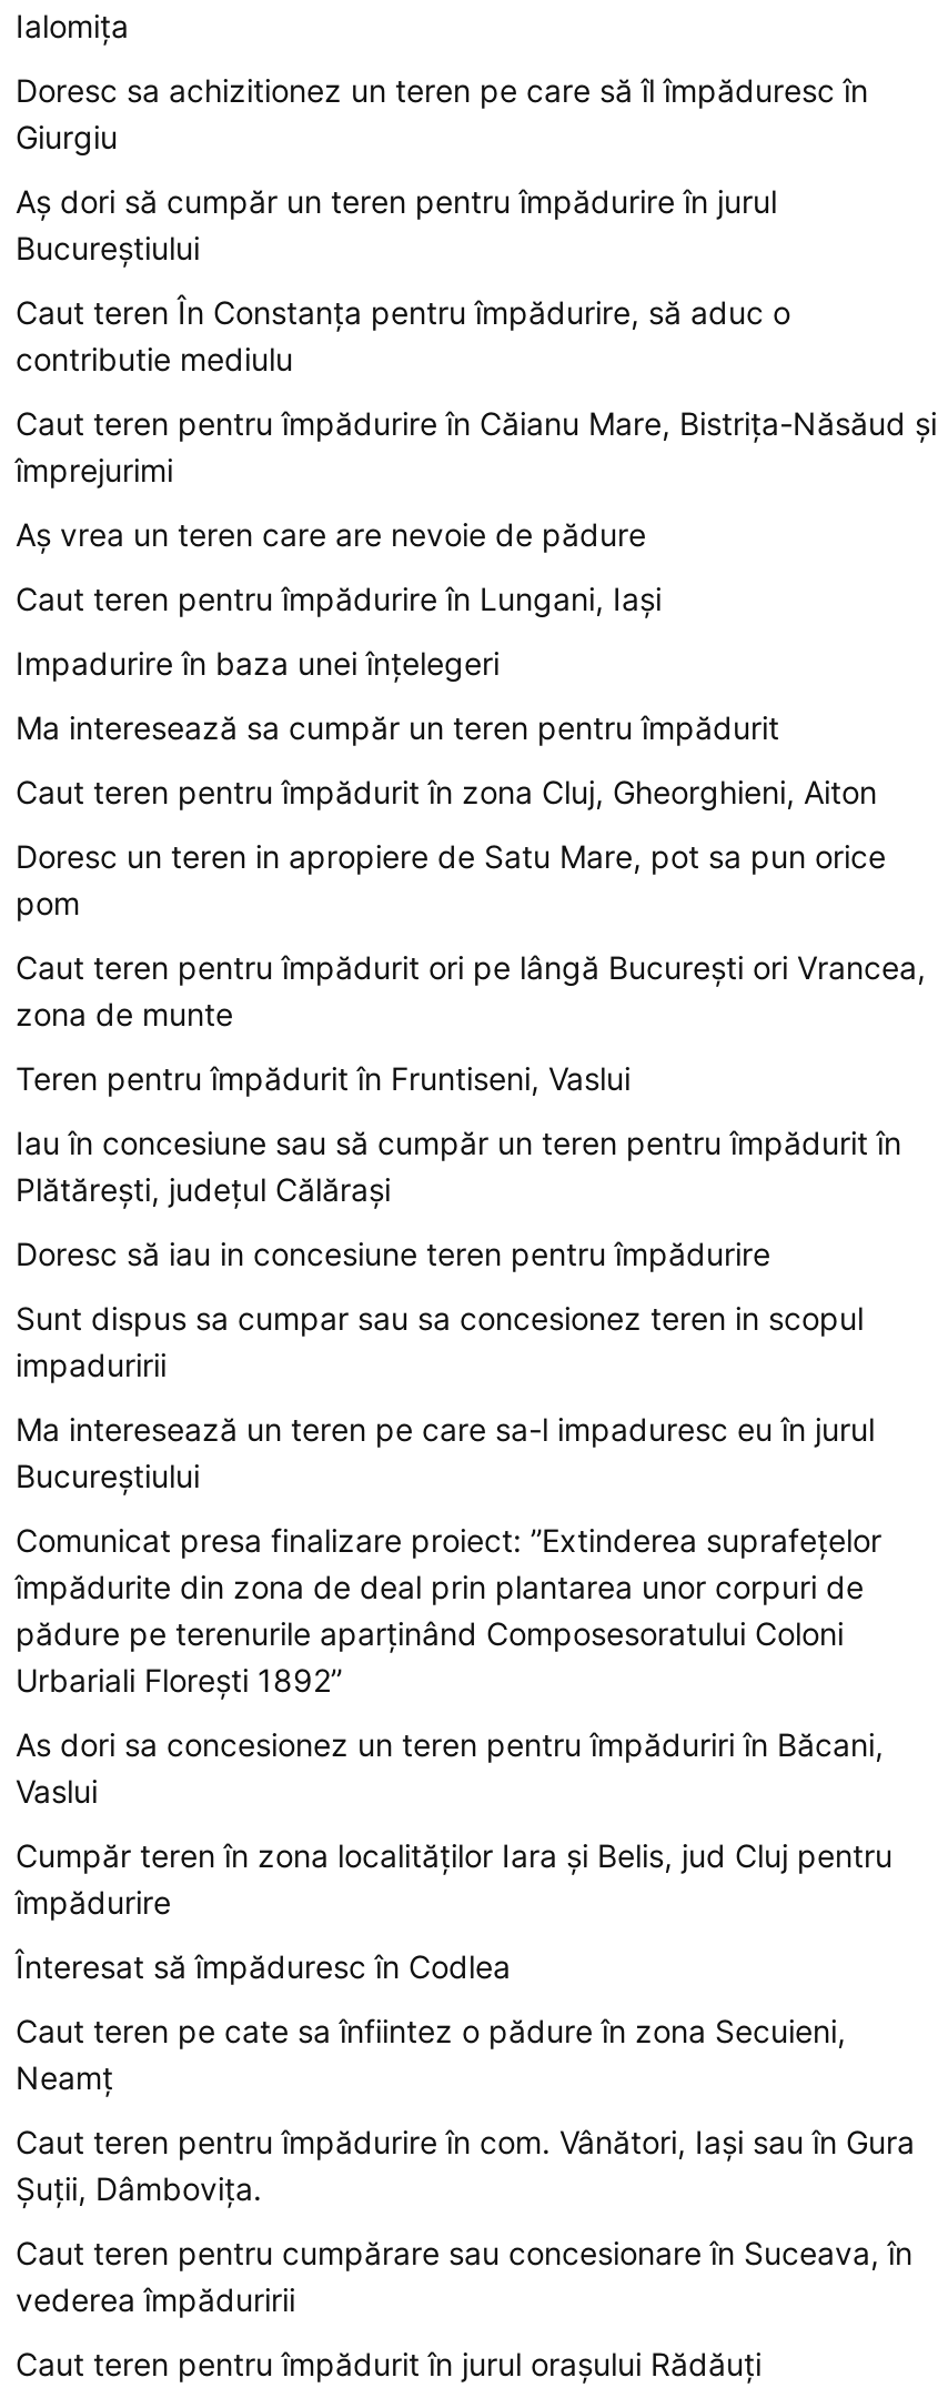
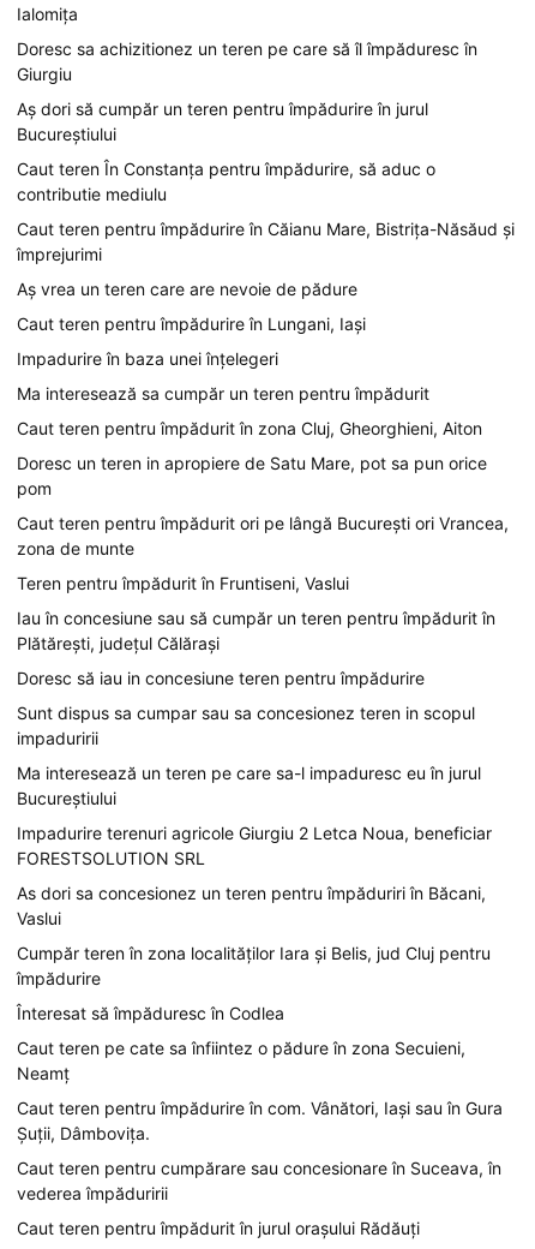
- Comunicat presa finalizare proiect: ”Extinderea suprafețelor
- împădurite din zona de deal prin plantarea unor corpuri de
- pădure pe terenurile aparținând Composesoratului Coloni
- Urbariali Florești 1892”
+ Impadurire terenuri agricole Giurgiu 2 Letca Noua, beneficiar
+ FORESTSOLUTION SRL
